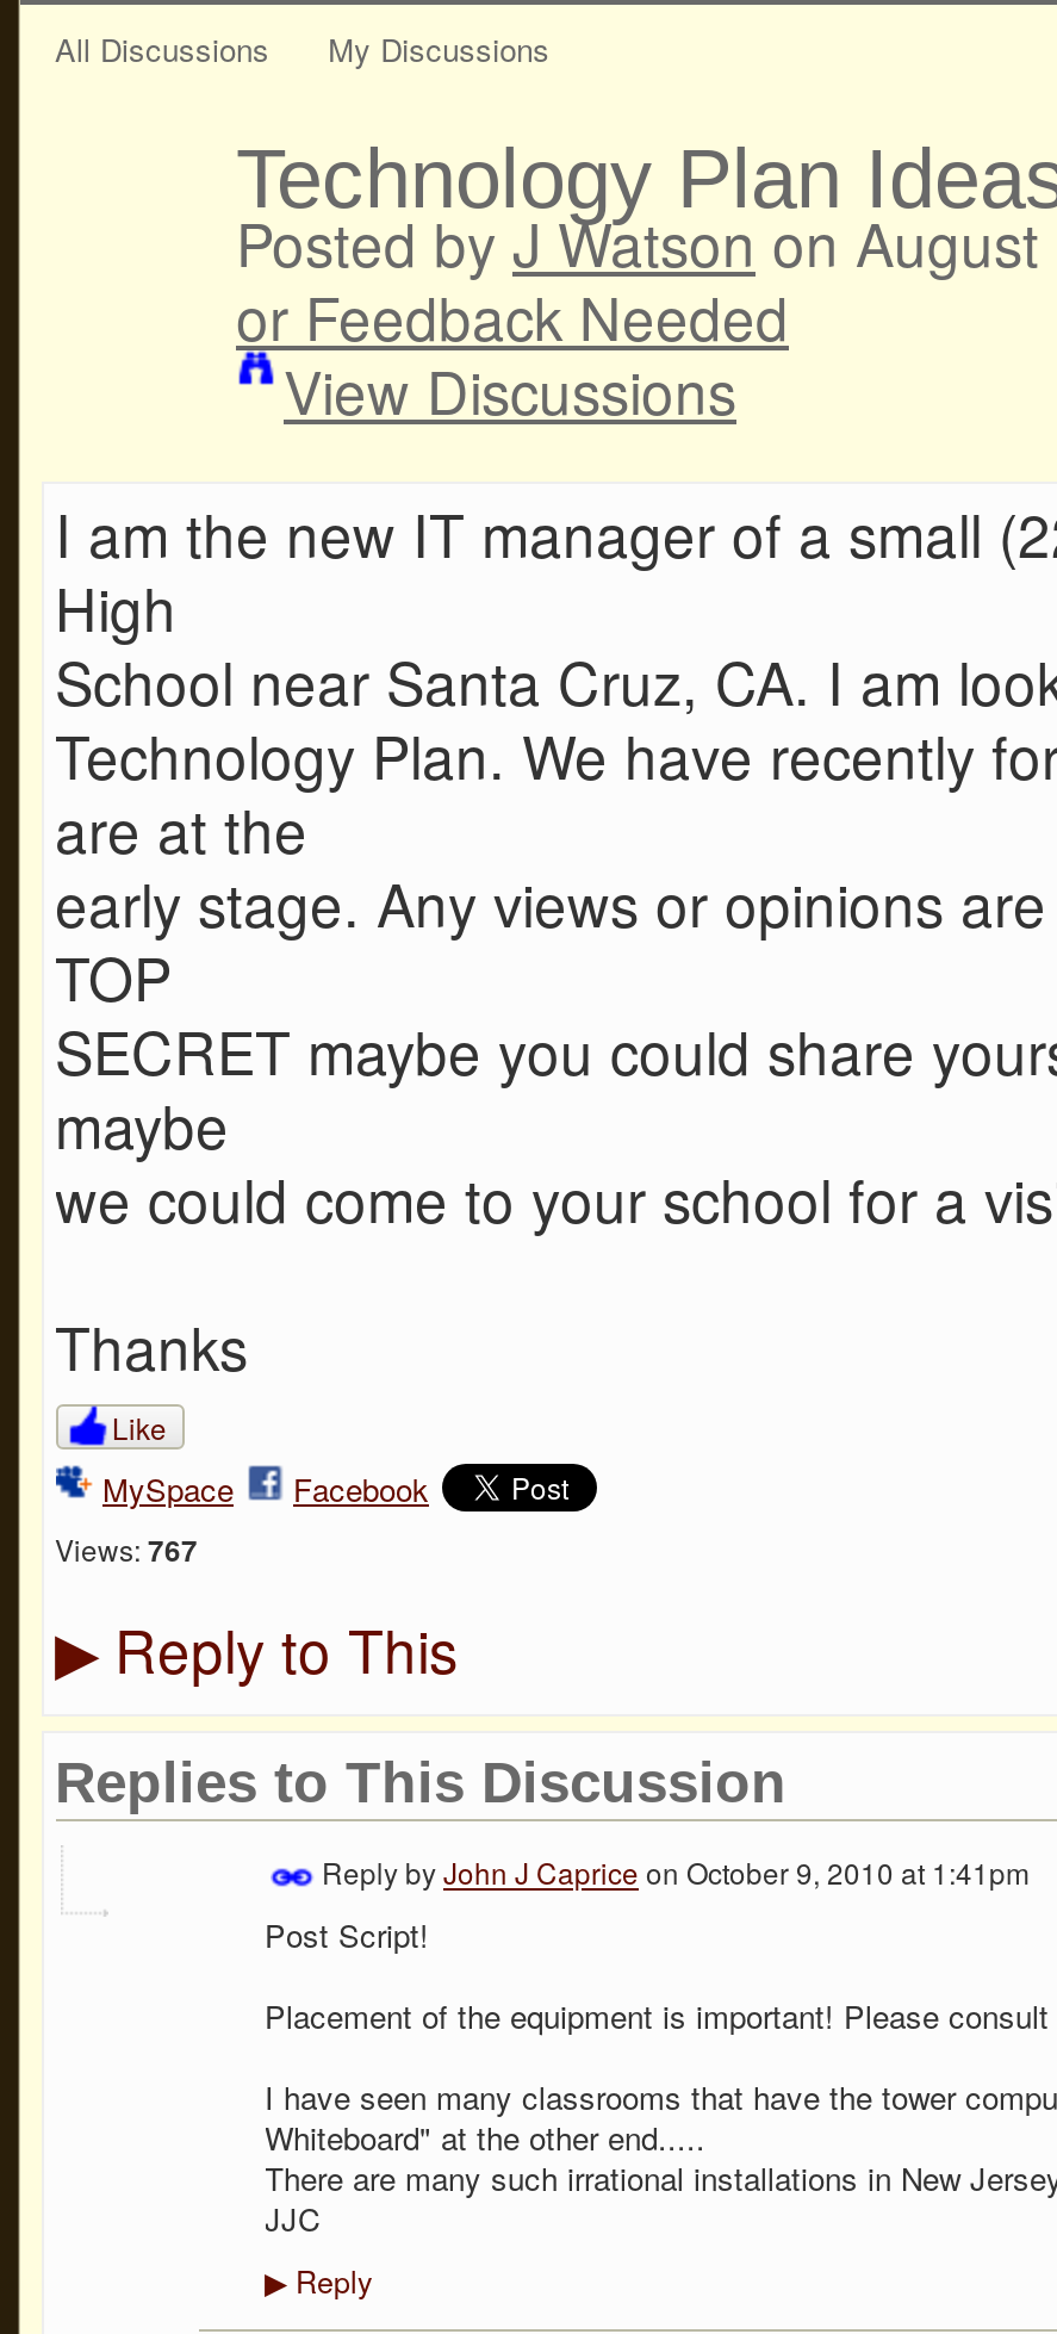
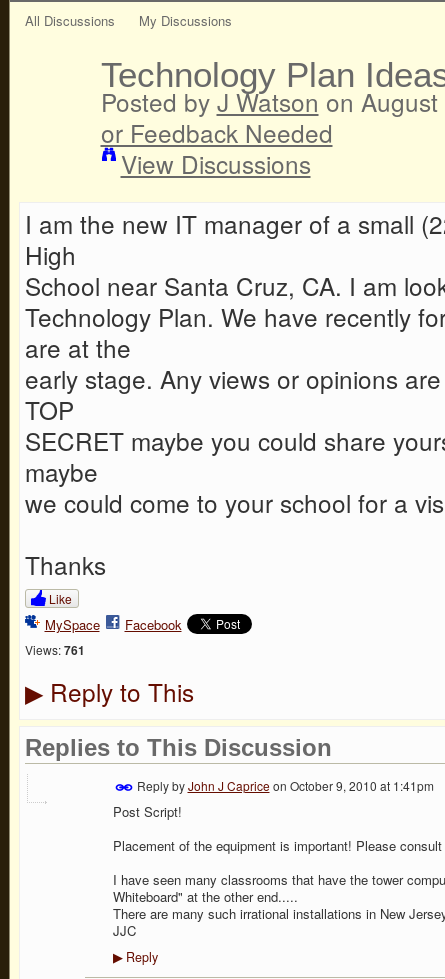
- Views: 767
+ Views: 761
